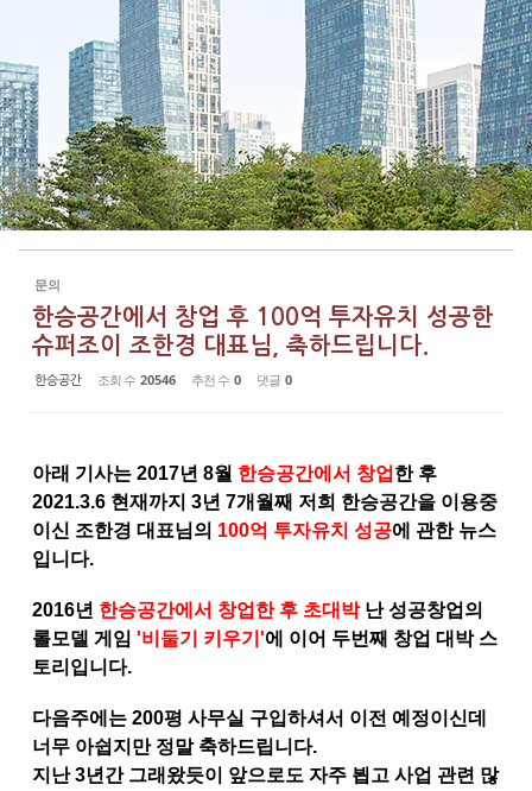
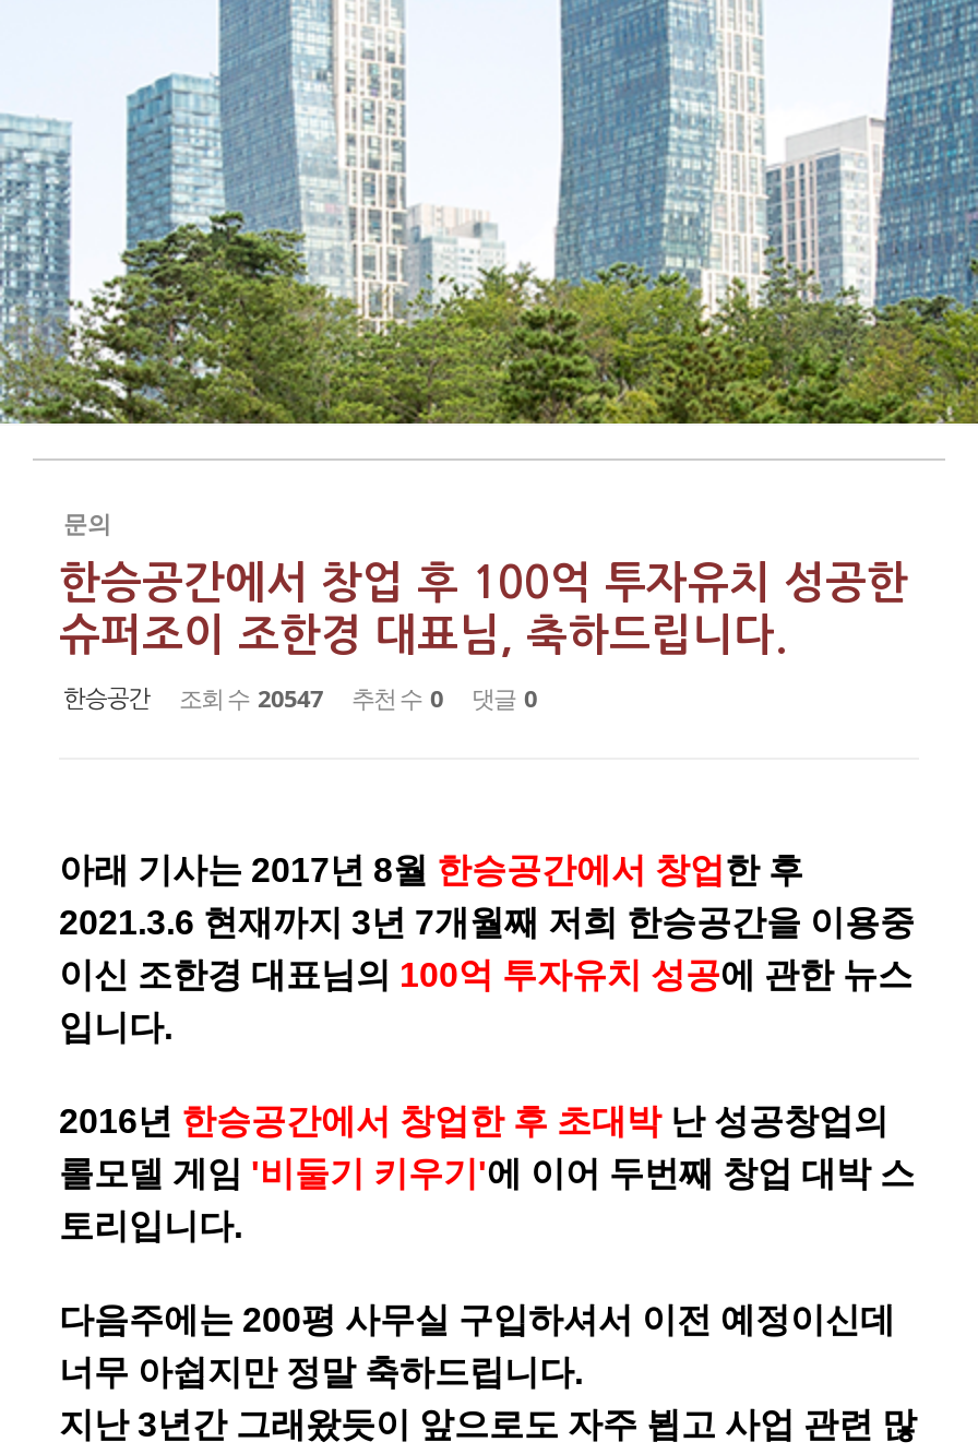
- 한승공간 조회 수 20546 추천 수 0 댓글 0
+ 한승공간 조회 수 20547 추천 수 0 댓글 0
